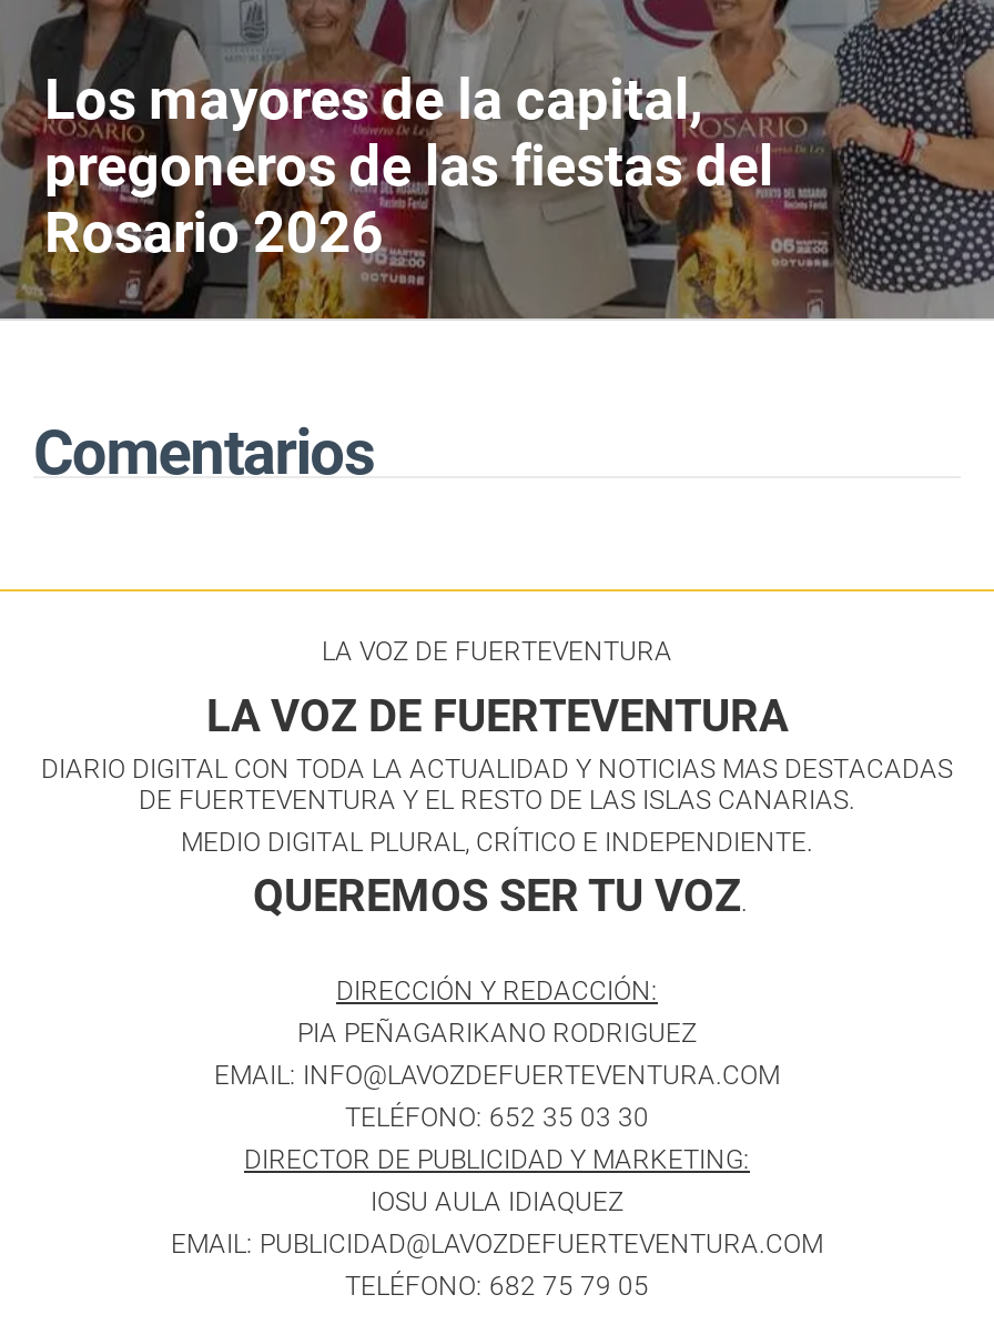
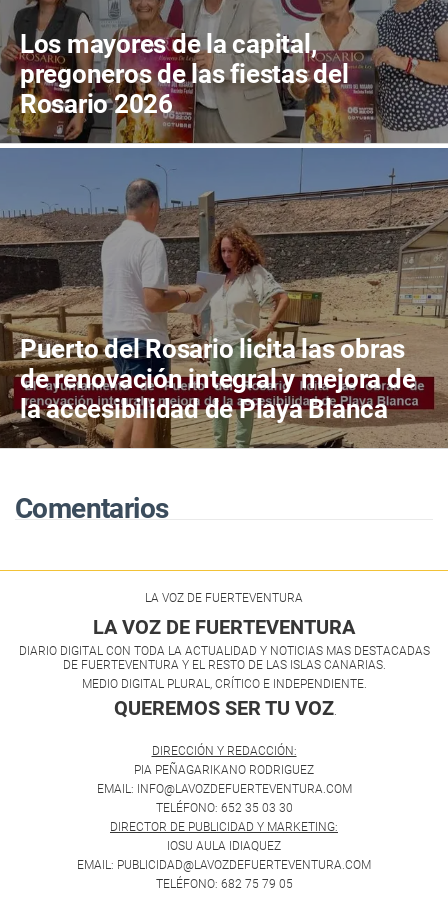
+ [image]
+ Puerto del Rosario licita las obras
+ de renovación integral y mejora de
+ la accesibilidad de Playa Blanca
